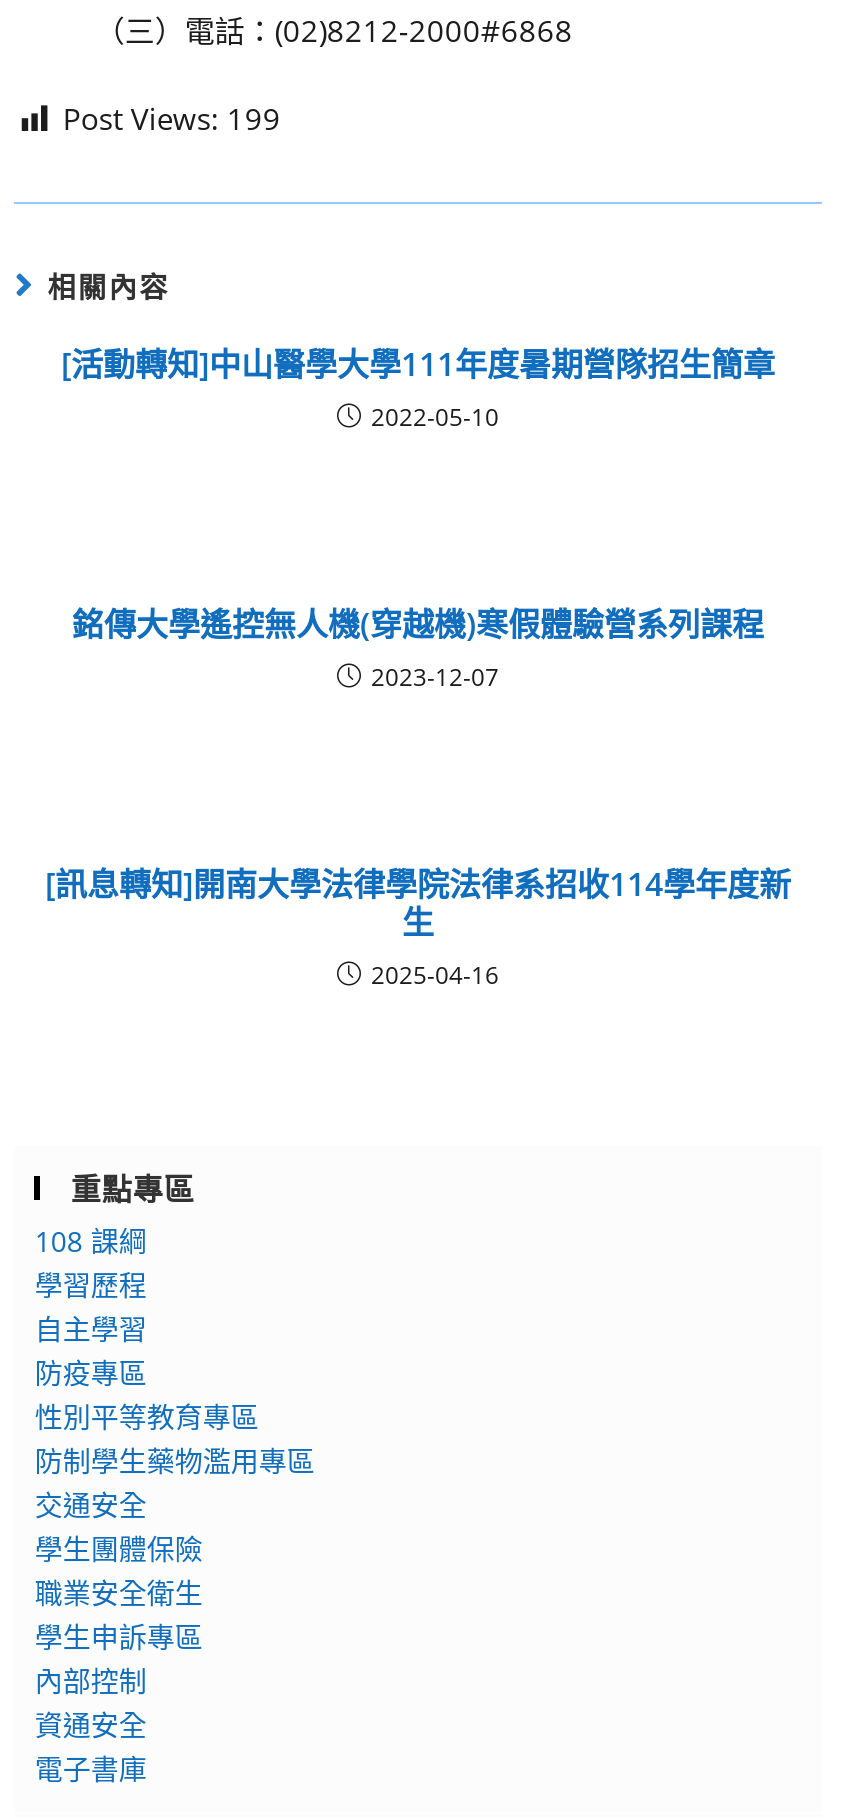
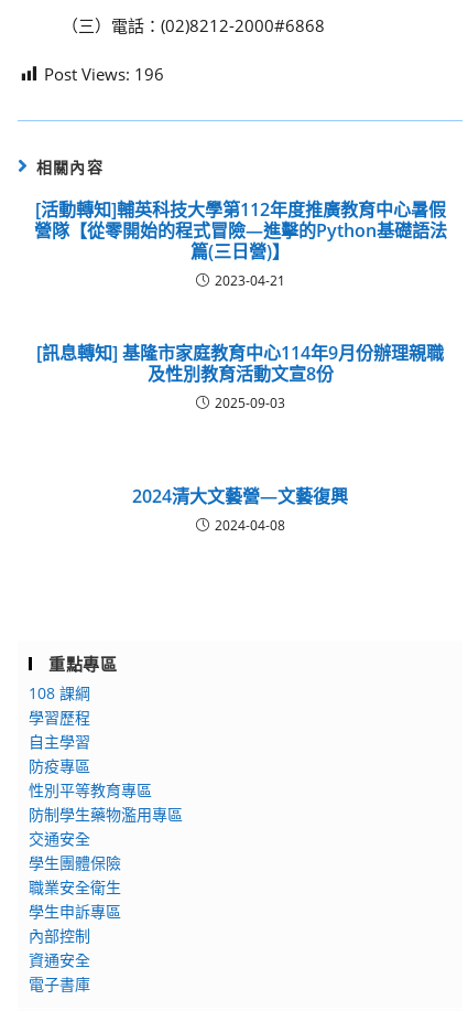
- Post Views: 199
+ Post Views: 196

- [活動轉知]中山醫學大學111年度暑期營隊招生簡章
- 2022-05-10
+ [活動轉知]輔英科技大學第112年度推廣教育中心暑假
+ 營隊【從零開始的程式冒險—進擊的Python基礎語法
+ 篇(三日營)】
+ 2023-04-21

- 銘傳大學遙控無人機(穿越機)寒假體驗營系列課程
- 2023-12-07
+ [訊息轉知] 基隆市家庭教育中心114年9月份辦理親職
+ 及性別教育活動文宣8份
+ 2025-09-03

- [訊息轉知]開南大學法律學院法律系招收114學年度新
- 生
- 2025-04-16
+ 2024清大文藝營—文藝復興
+ 2024-04-08
